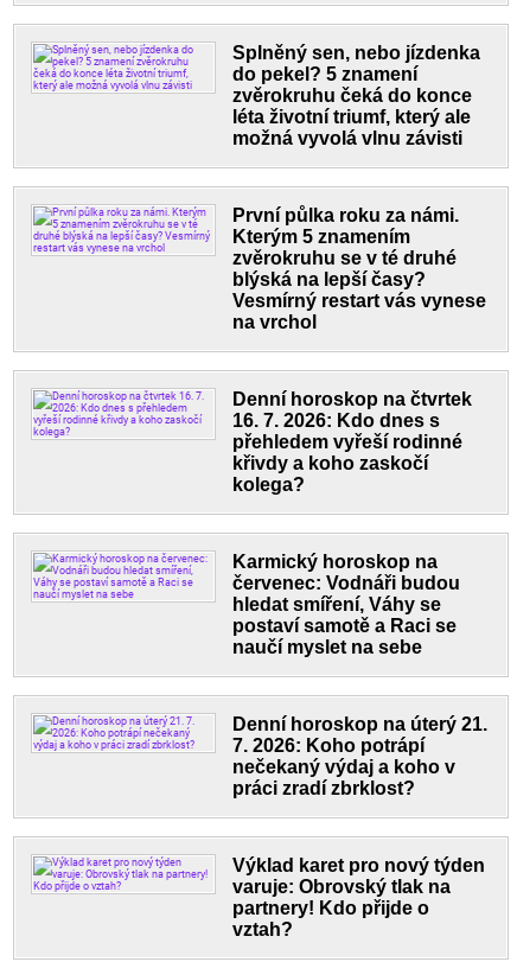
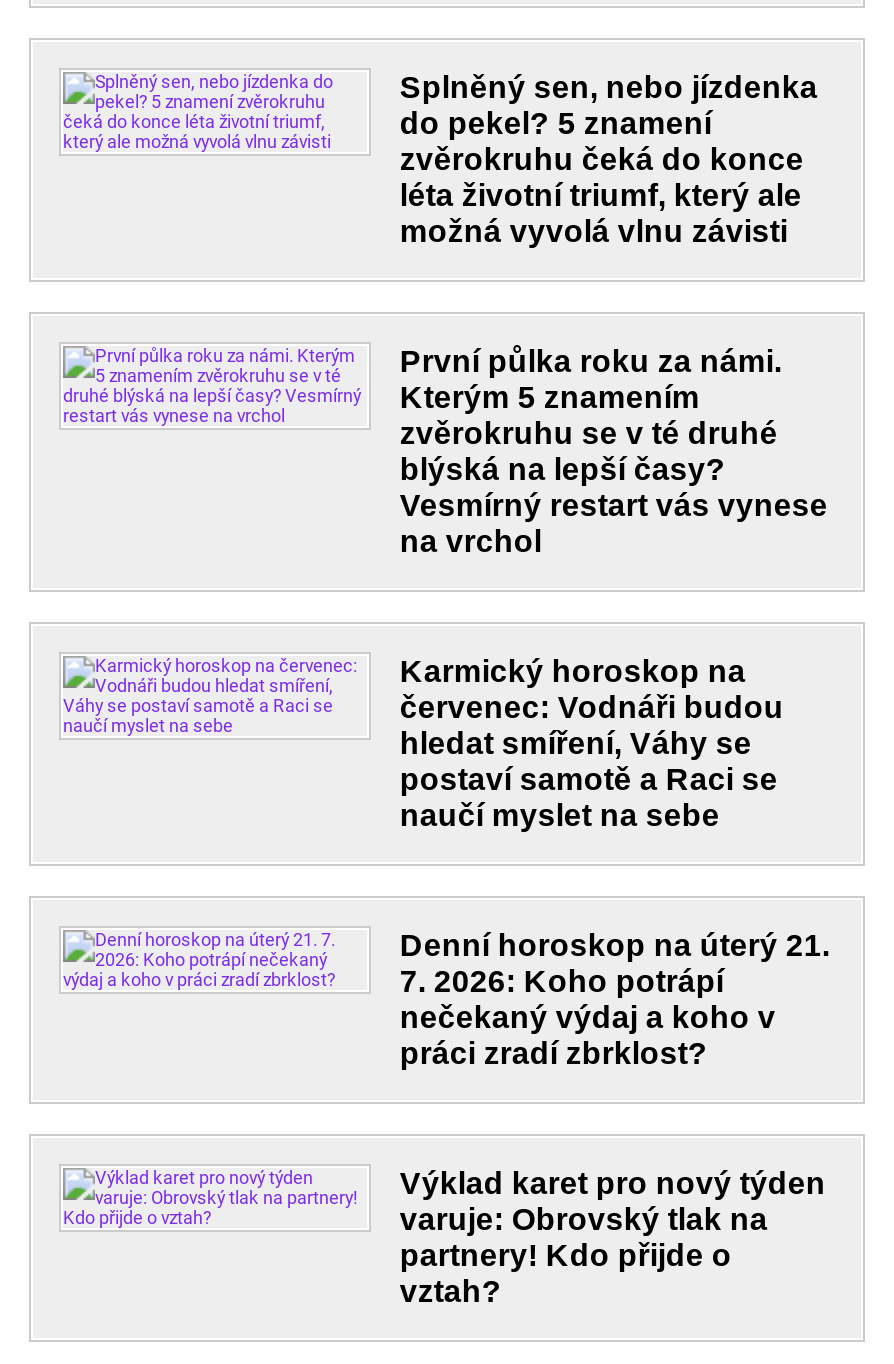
- Denní horoskop na čtvrtek
- 16. 7. 2026: Kdo dnes s
- přehledem vyřeší rodinné
- křivdy a koho zaskočí
- kolega?
